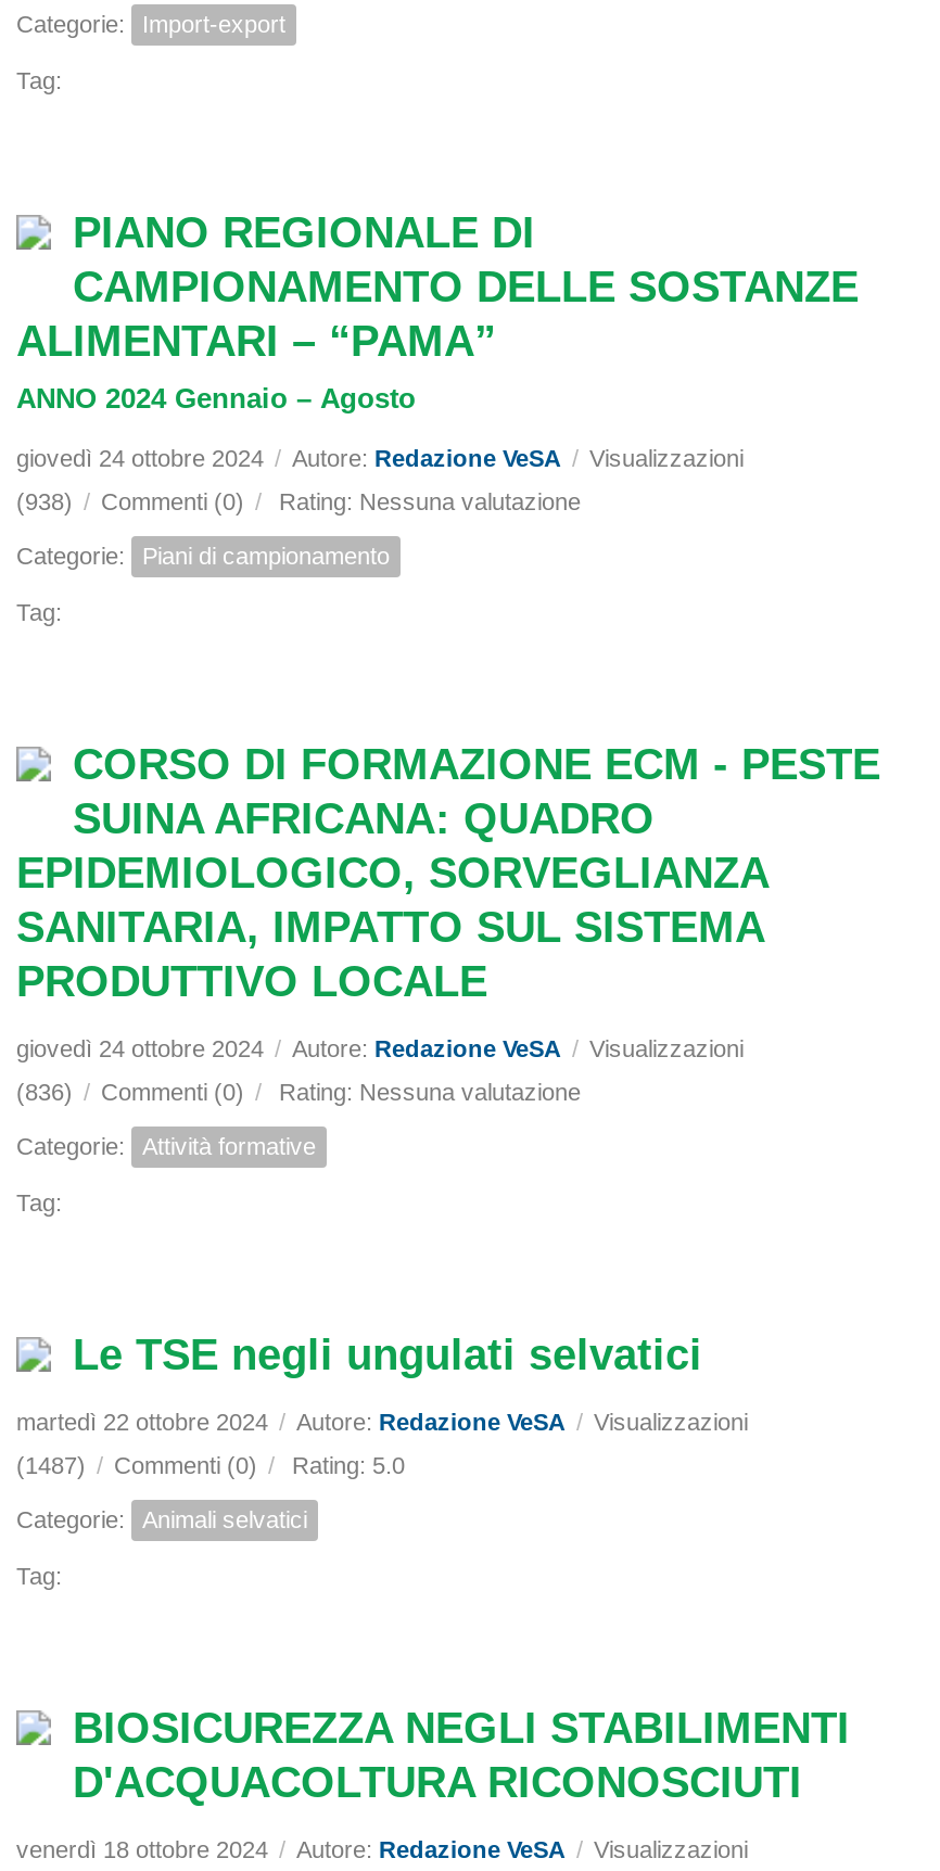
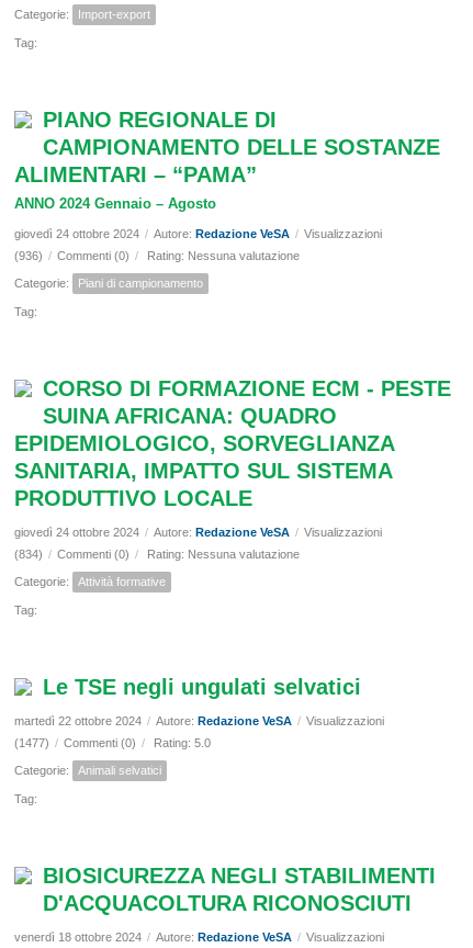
- (938) / Commenti (0) / Rating: Nessuna valutazione
+ (936) / Commenti (0) / Rating: Nessuna valutazione

- (836) / Commenti (0) / Rating: Nessuna valutazione
+ (834) / Commenti (0) / Rating: Nessuna valutazione

- (1487) / Commenti (0) / Rating: 5.0
+ (1477) / Commenti (0) / Rating: 5.0
